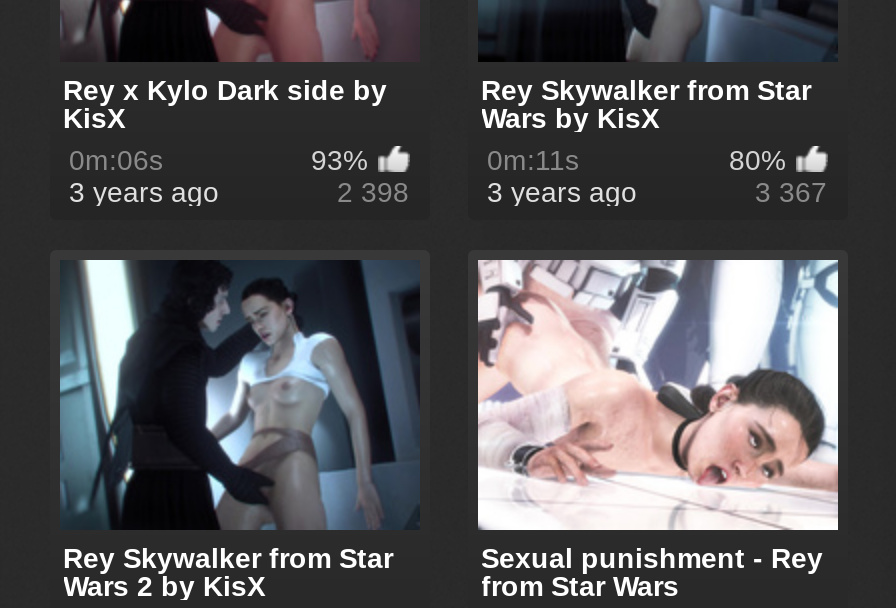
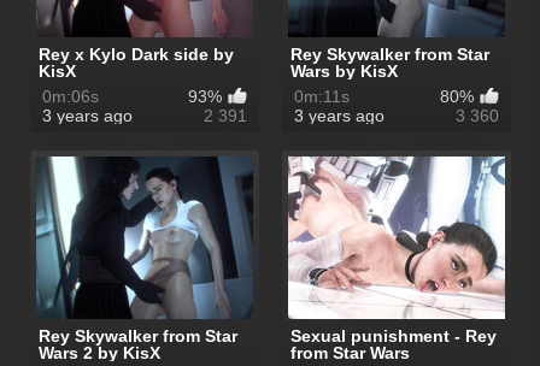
- 2 398
+ 2 391

- 3 367
+ 3 360
